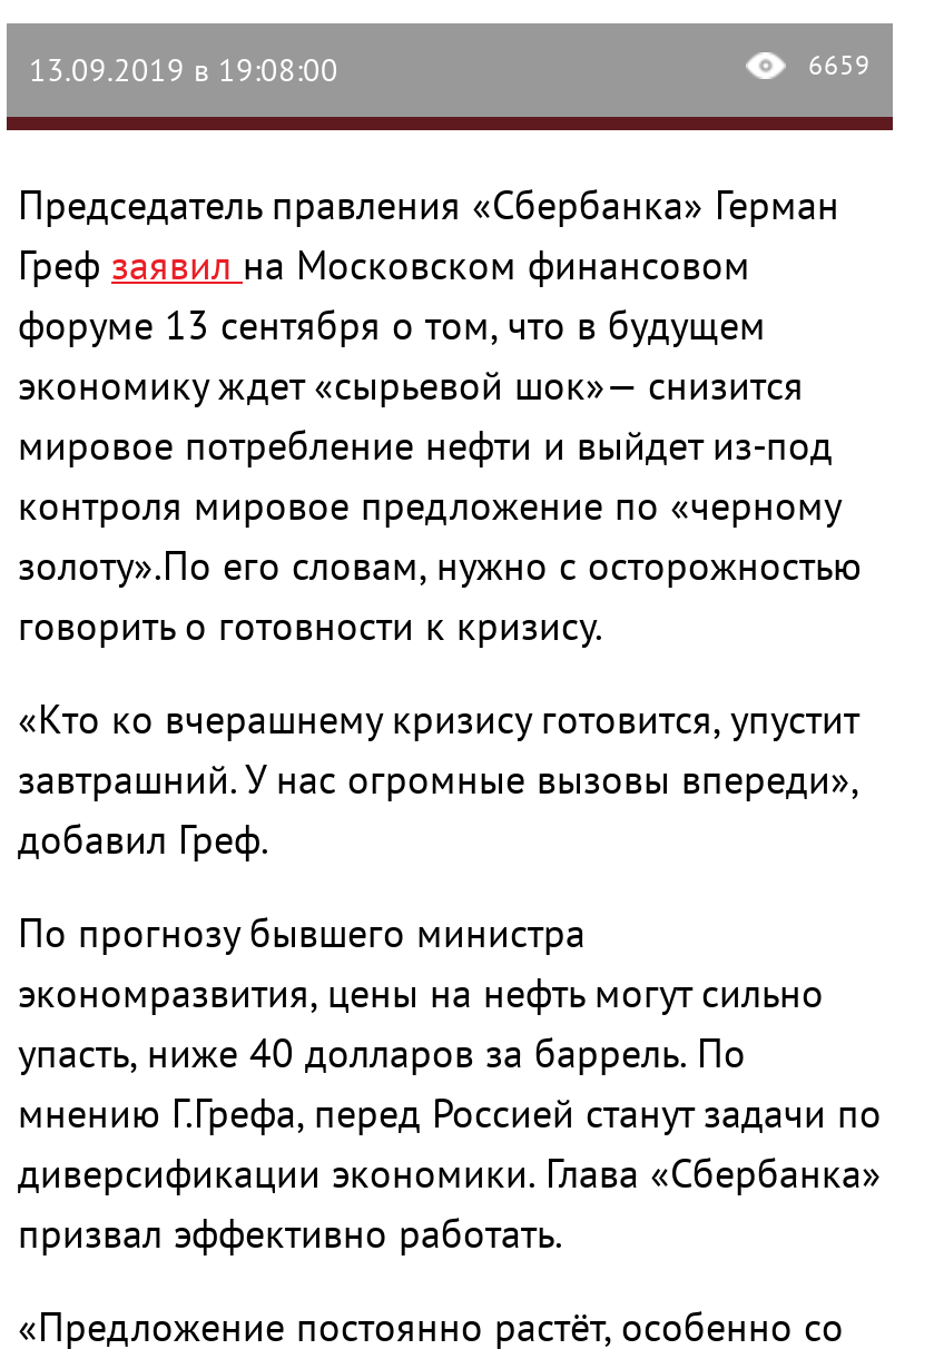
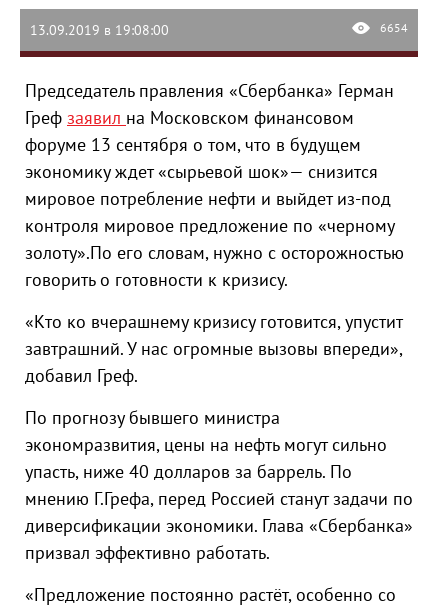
- 6659
+ 6654
